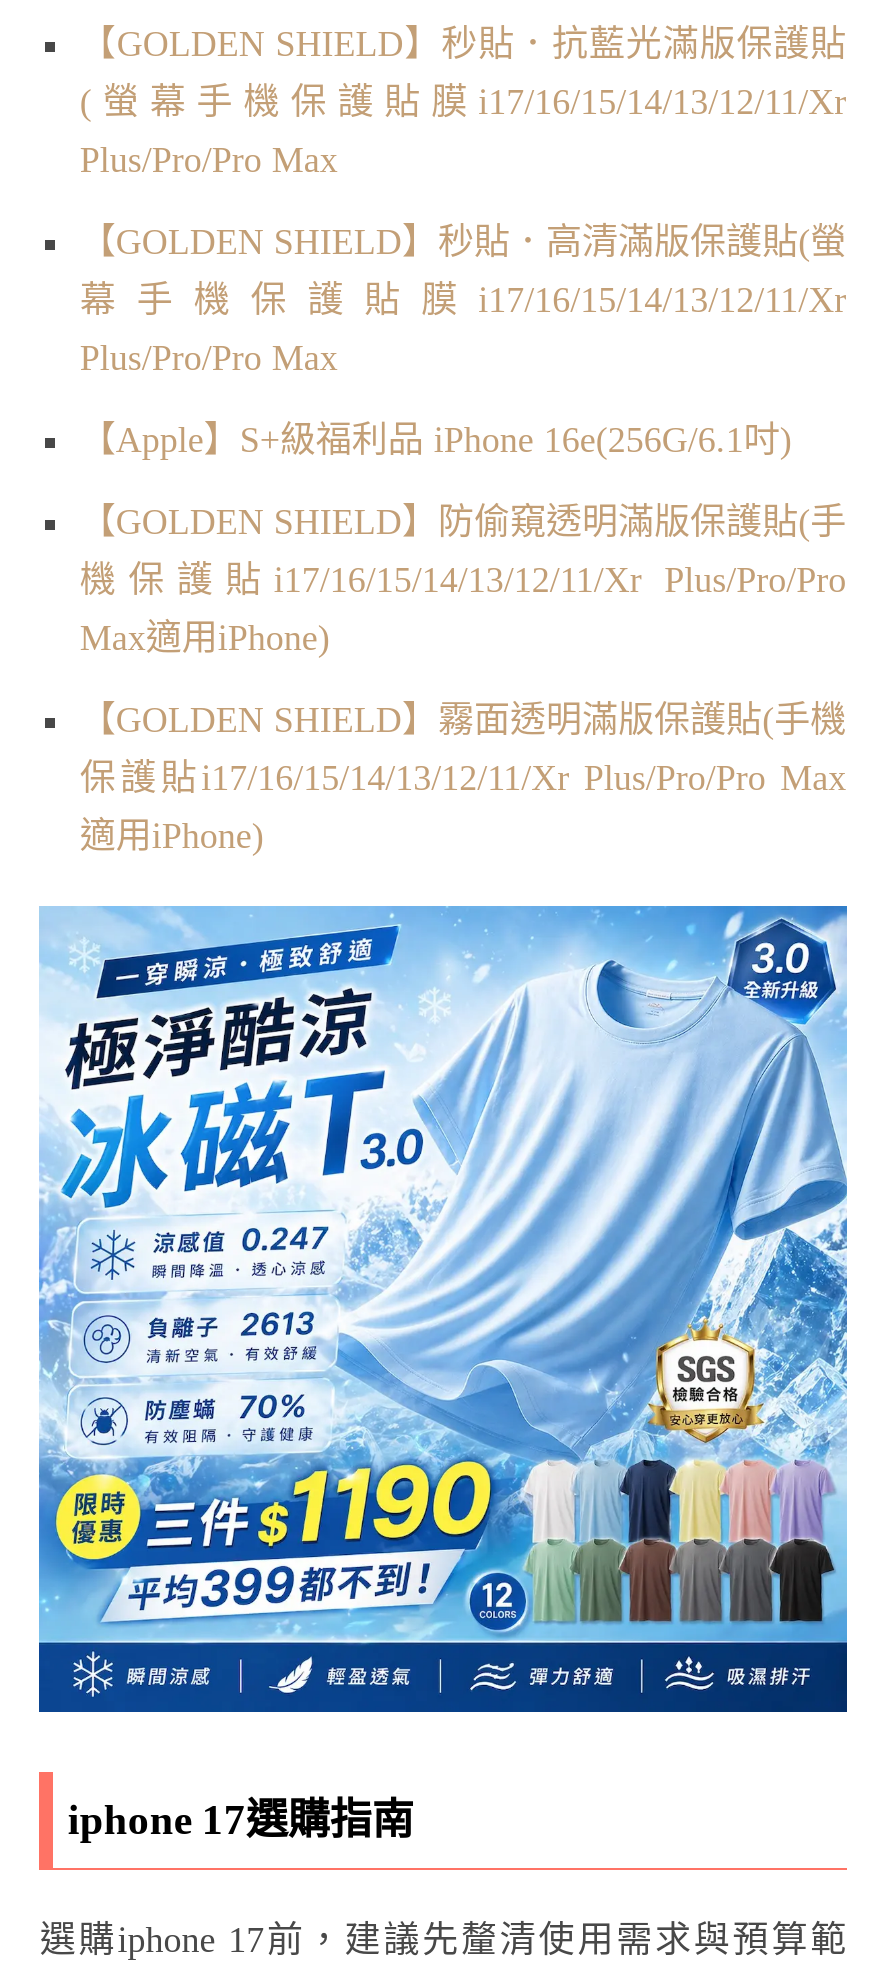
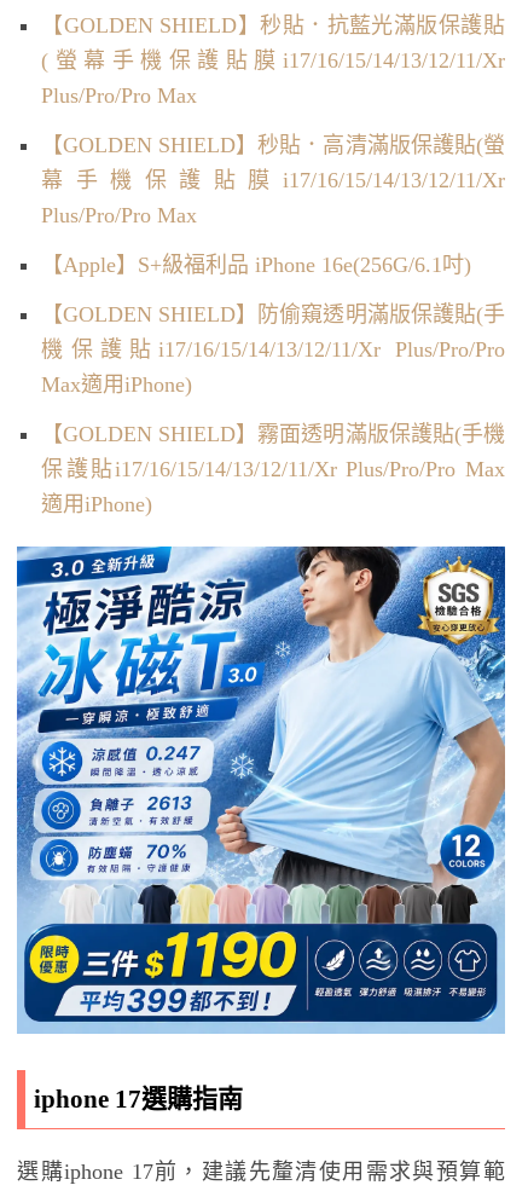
- [image]
+ [image]
